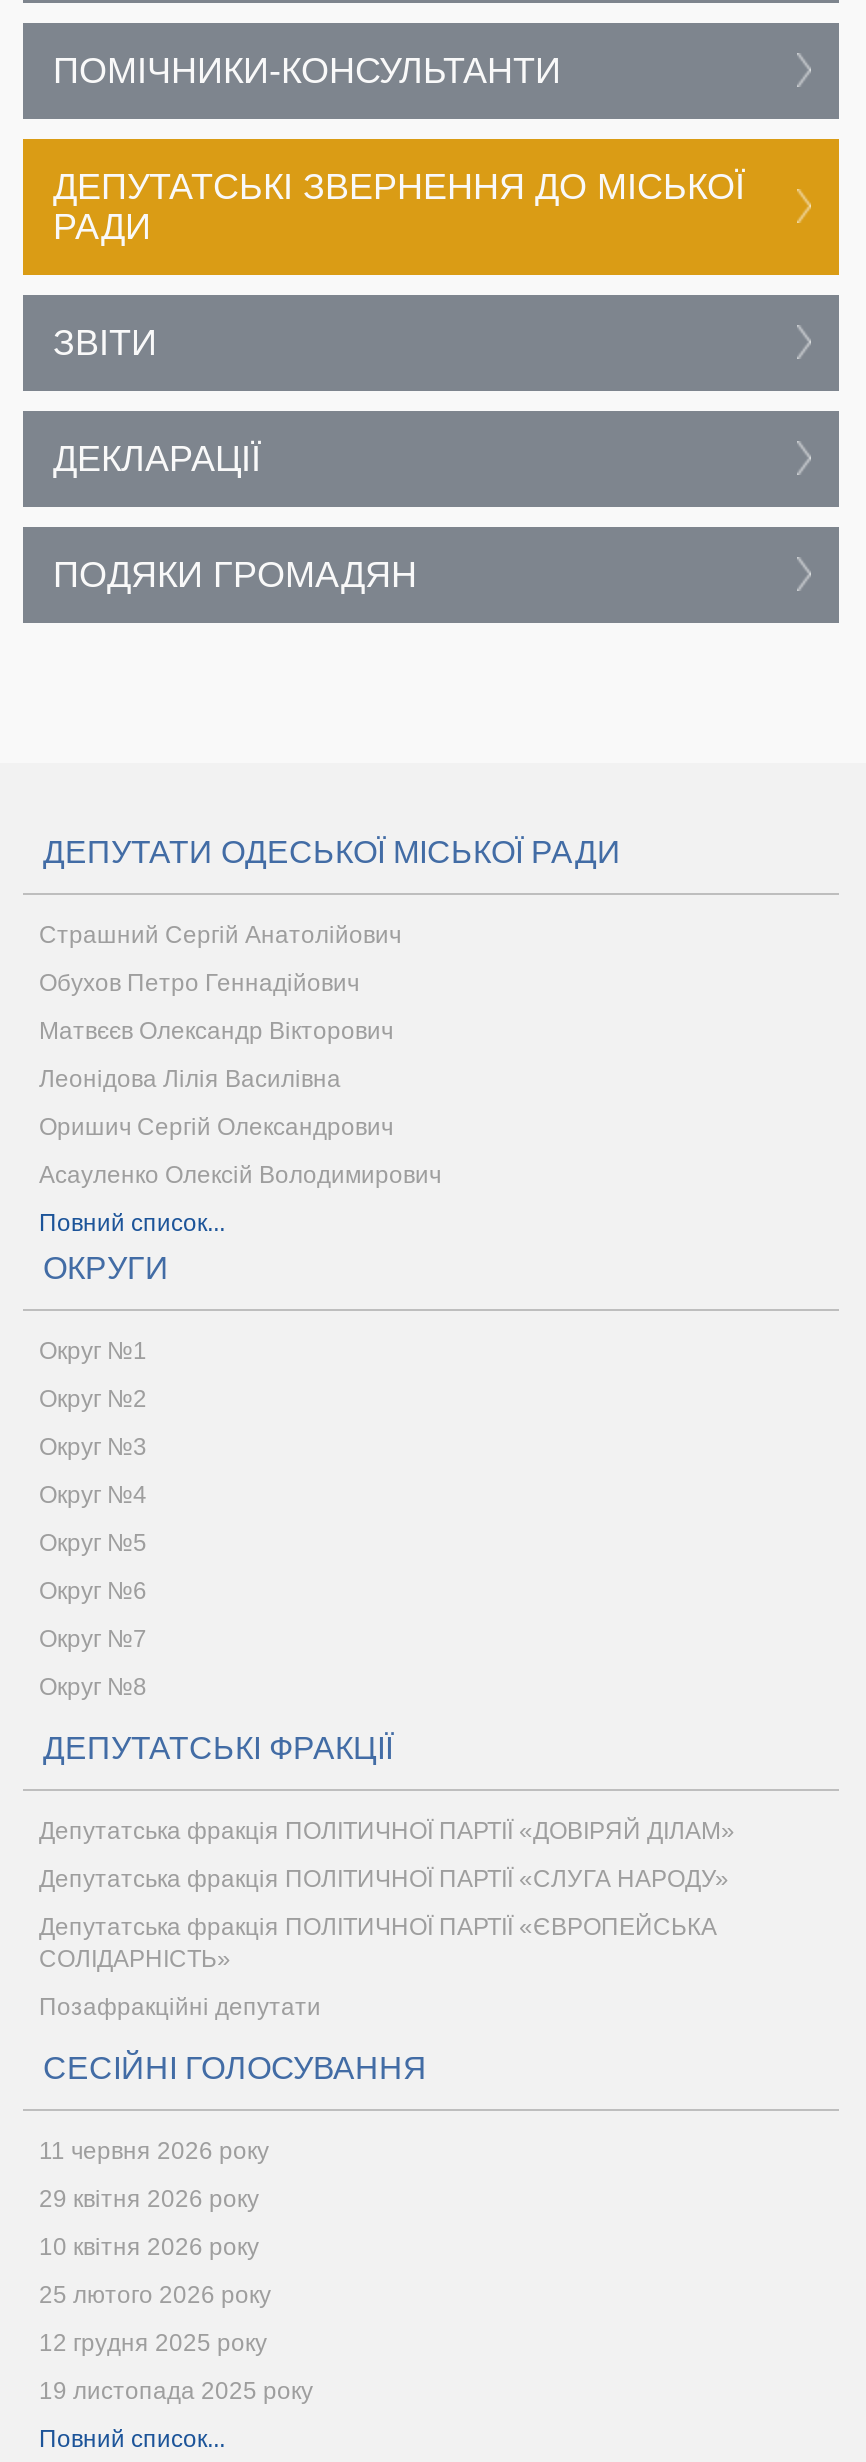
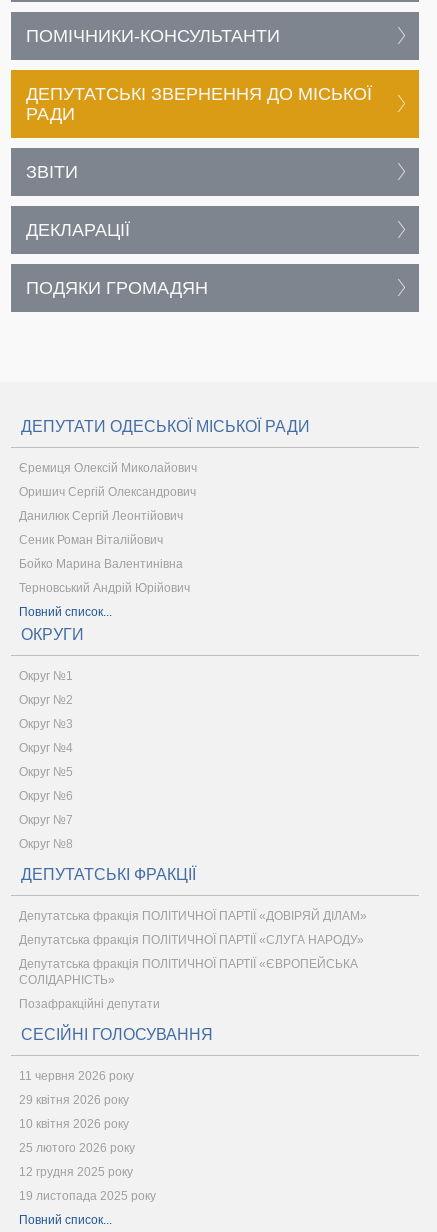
- Страшний Сергій Анатолійович
- Обухов Петро Геннадійович
- Матвєєв Олександр Вікторович
- Леонідова Лілія Василівна
+ Єремиця Олексій Миколайович

moved up: Оришич Сергій Олександрович

- Асауленко Олексій Володимирович
+ Данилюк Сергій Леонтійович
+ Сеник Роман Віталійович
+ Бойко Марина Валентинівна
+ Терновський Андрій Юрійович
